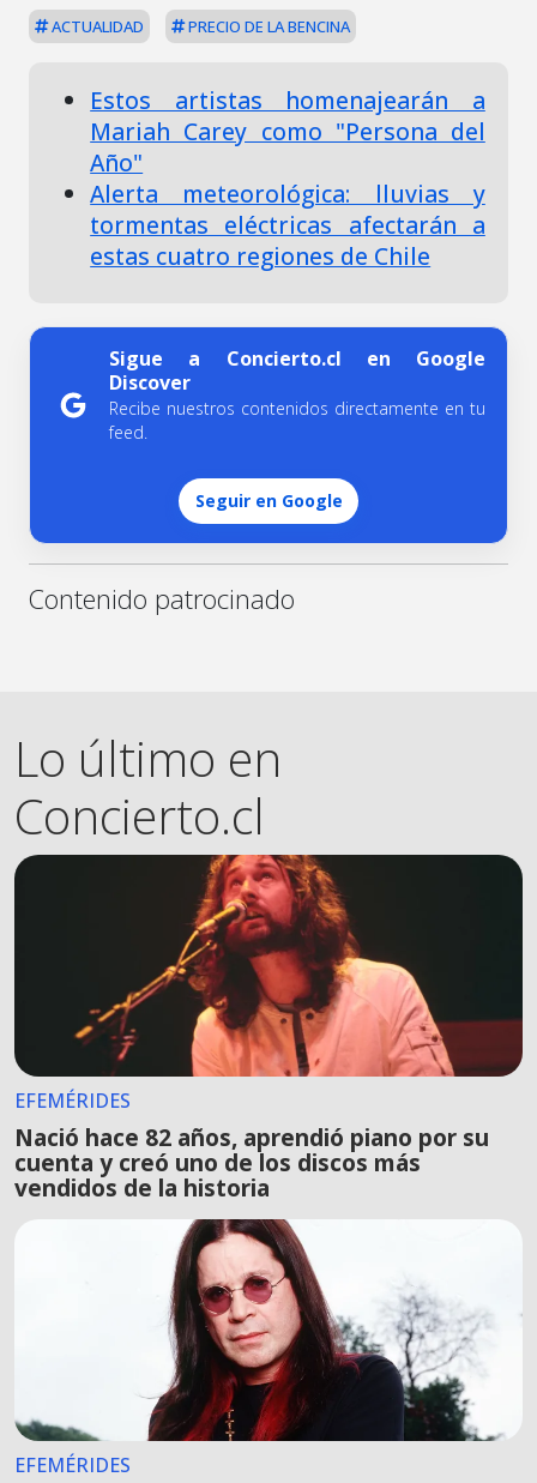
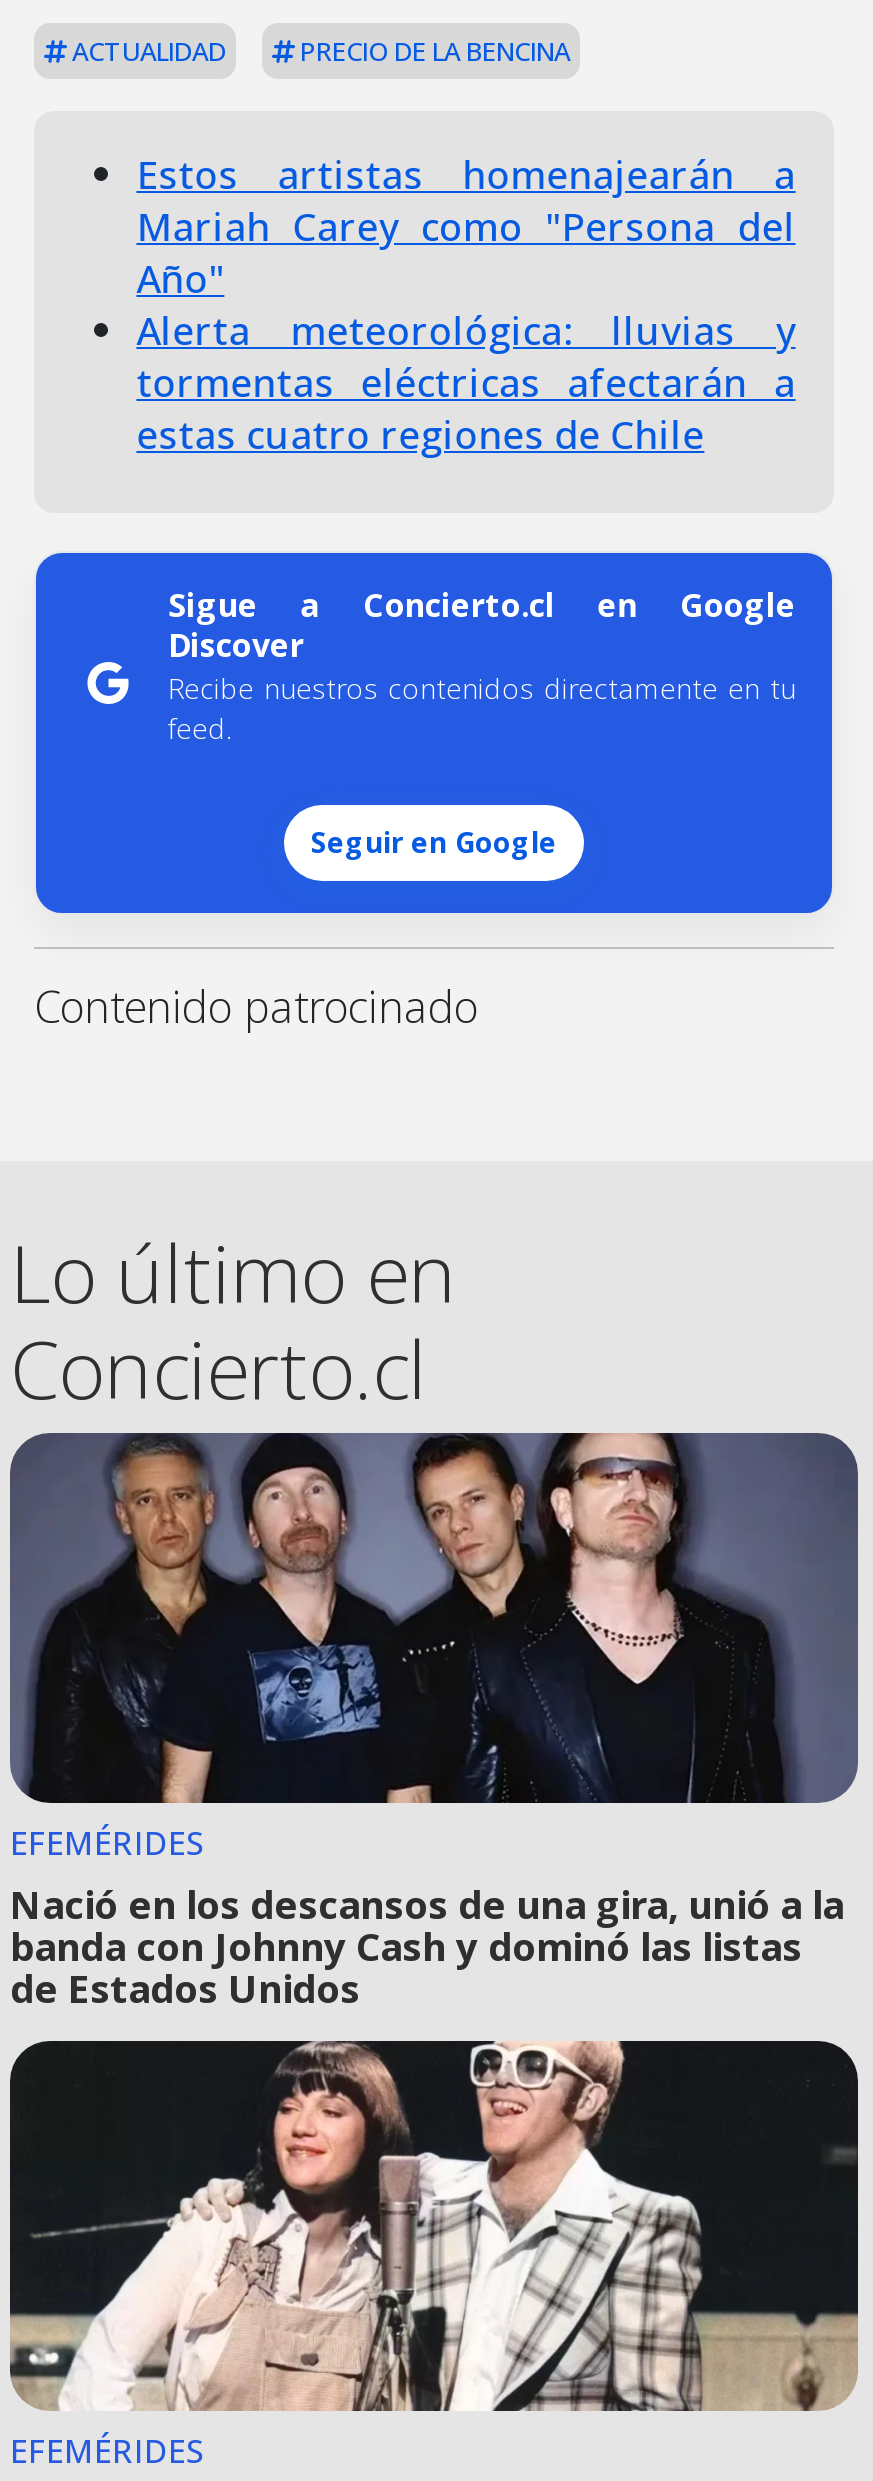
- [image]
- Nació hace 82 años, aprendió piano por su
- cuenta y creó uno de los discos más
- vendidos de la historia
+ [image]
+ Nació en los descansos de una gira, unió a la
+ banda con Johnny Cash y dominó las listas
+ de Estados Unidos

- [image]
+ [image]
